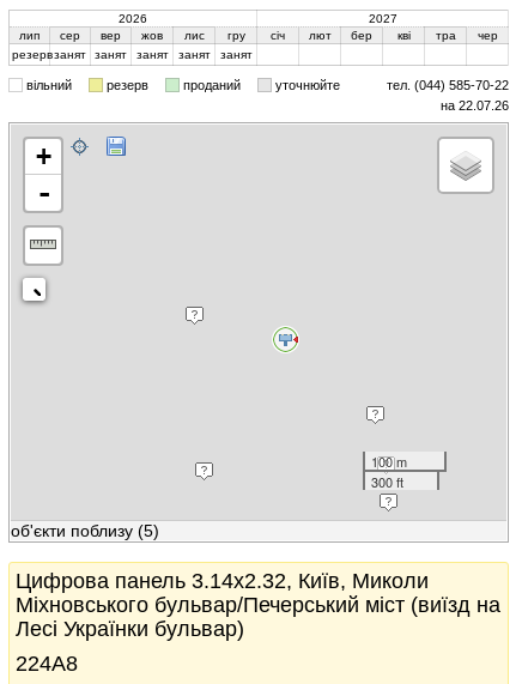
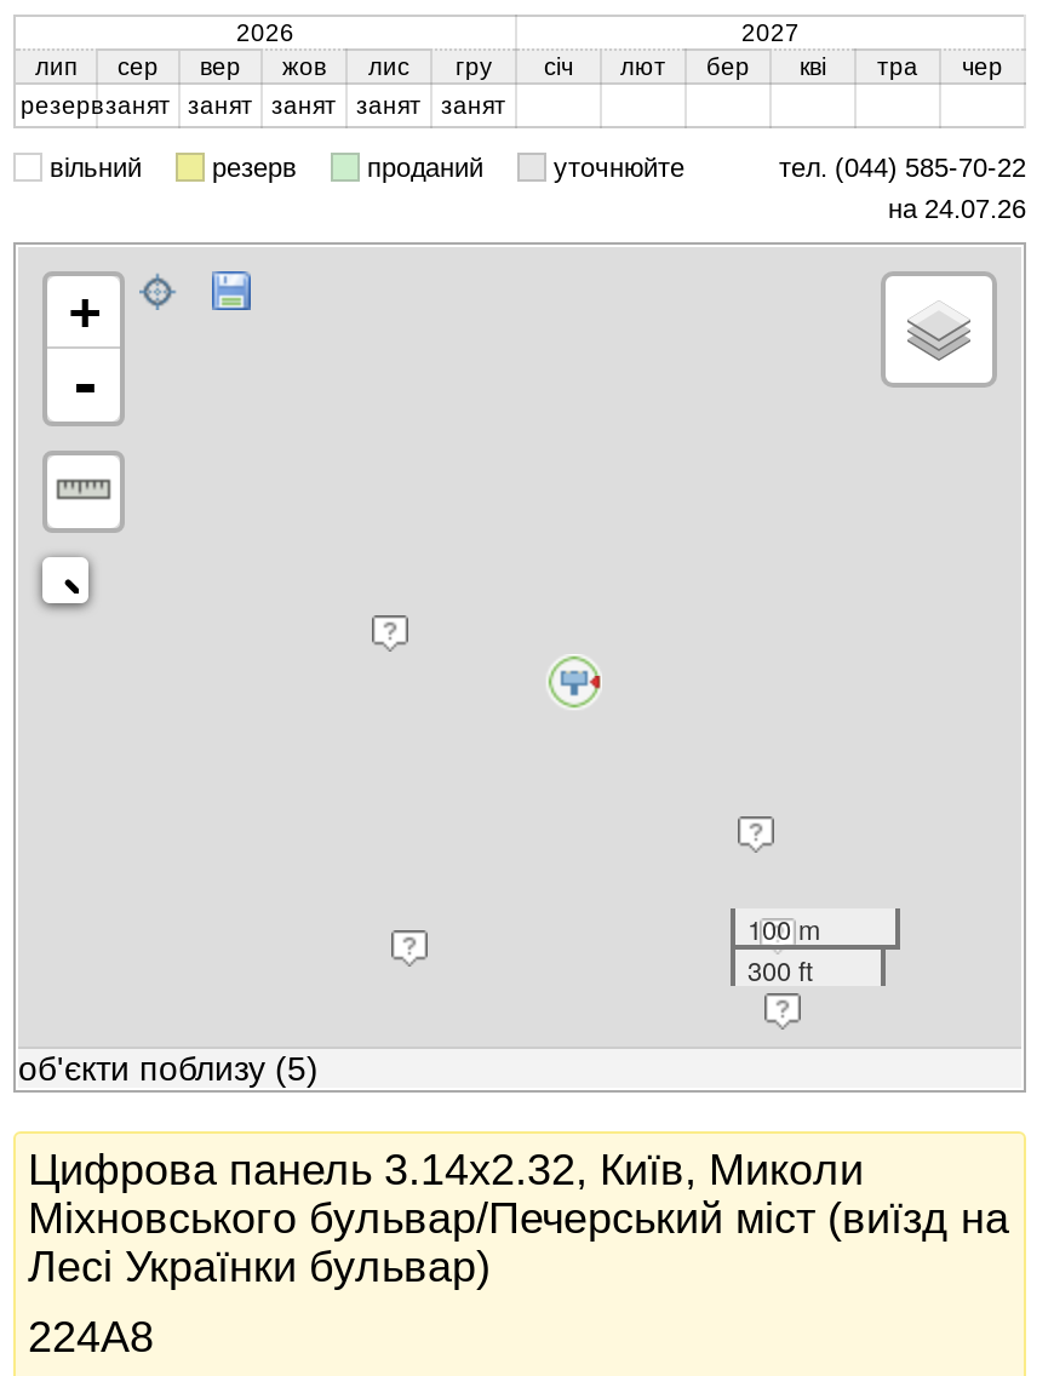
- на 22.07.26
+ на 24.07.26
